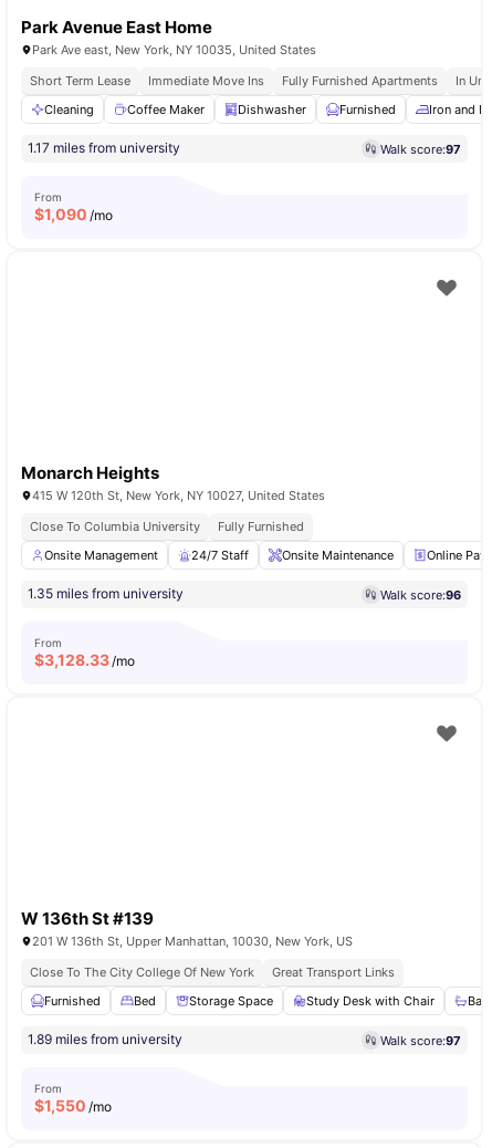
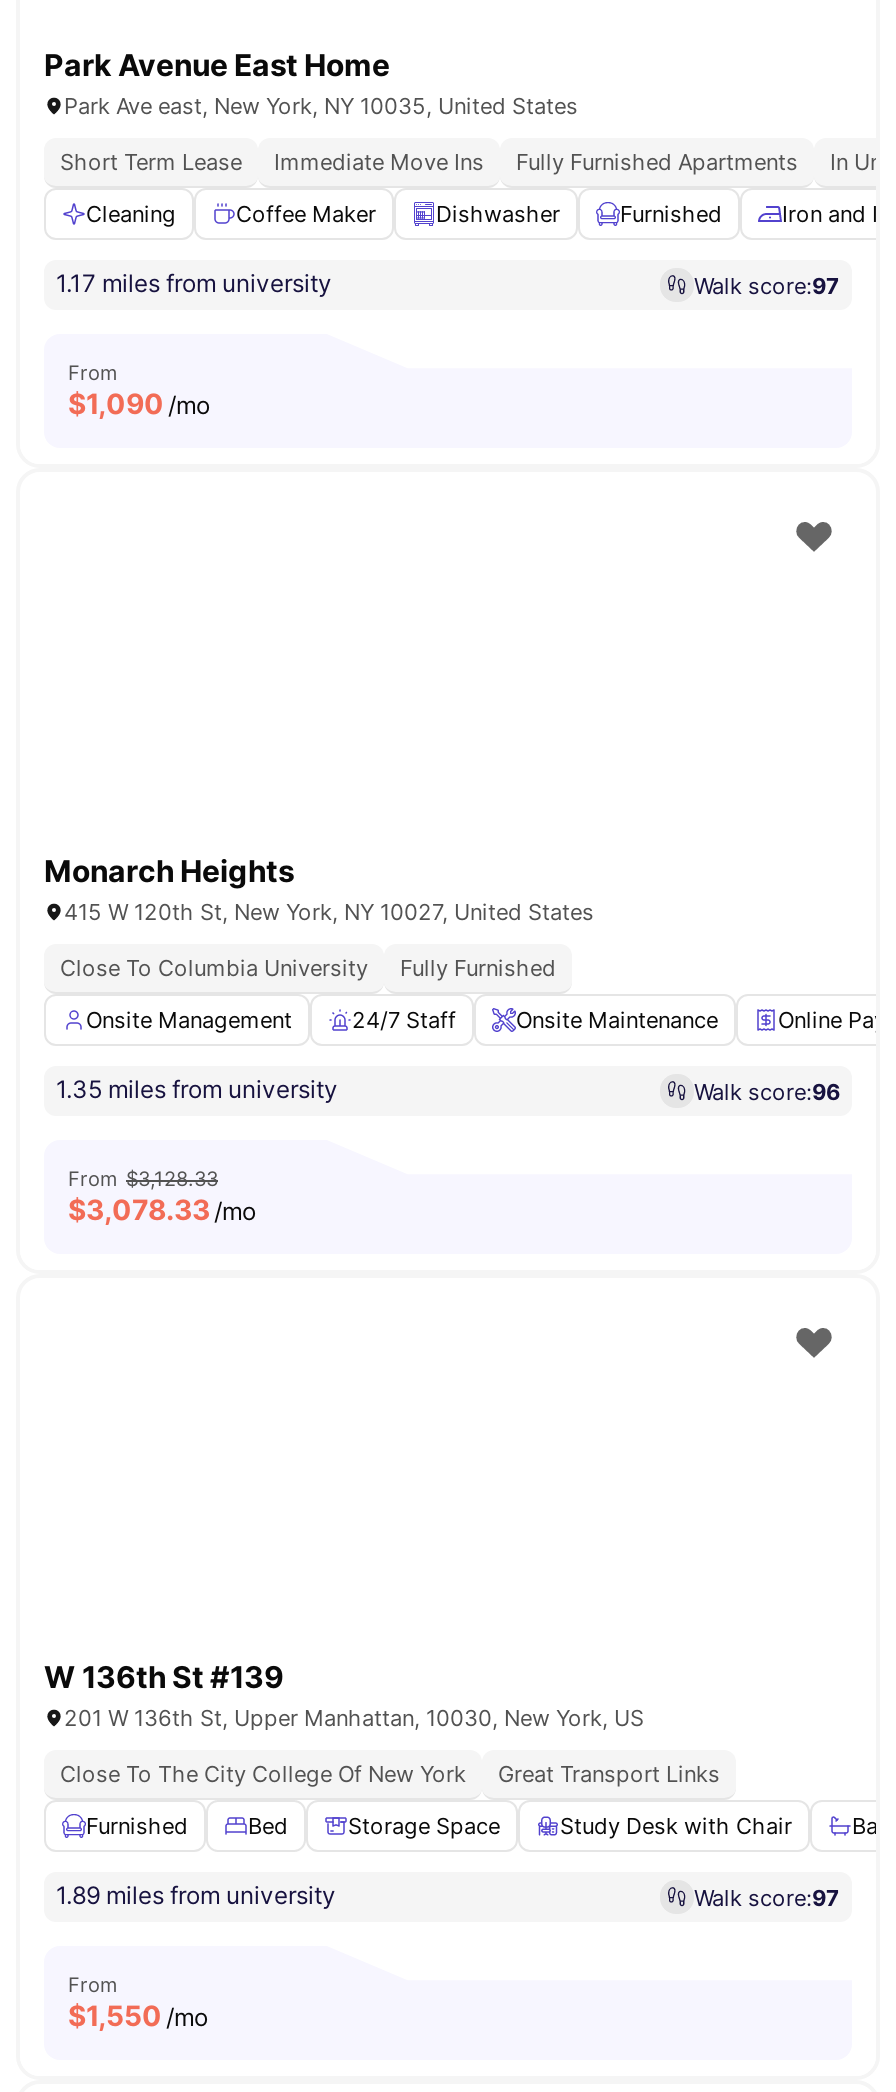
- From
- $3,128.33 /mo
+ From $3,128.33
+ $3,078.33 /mo
